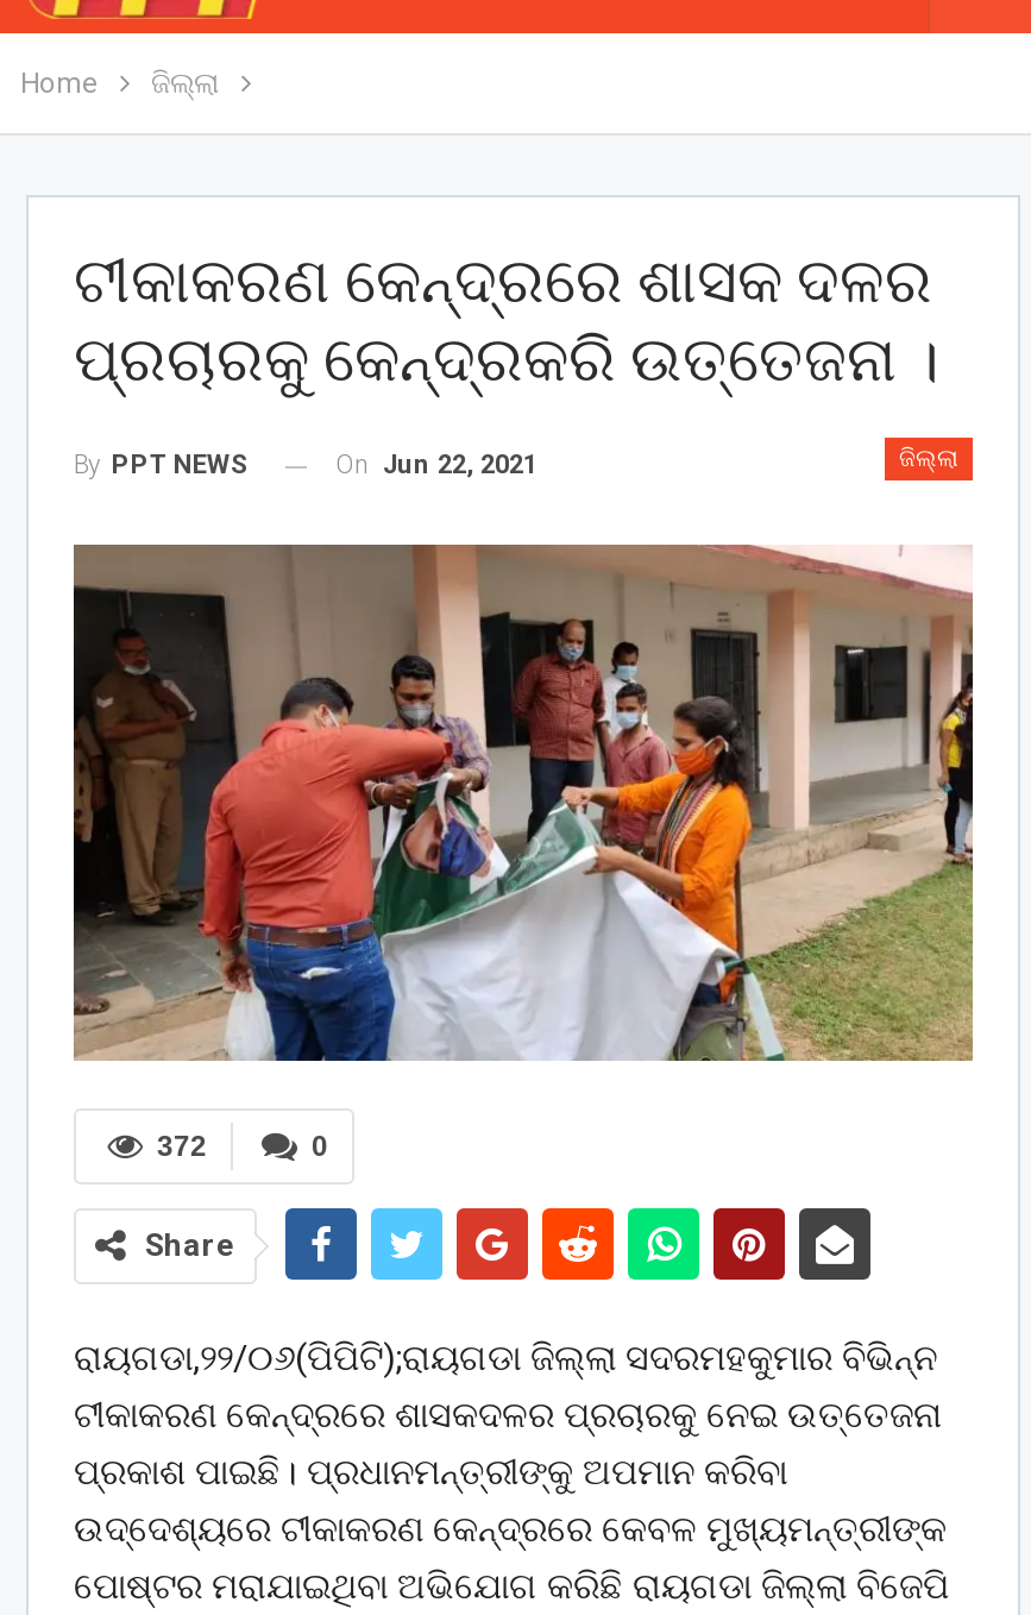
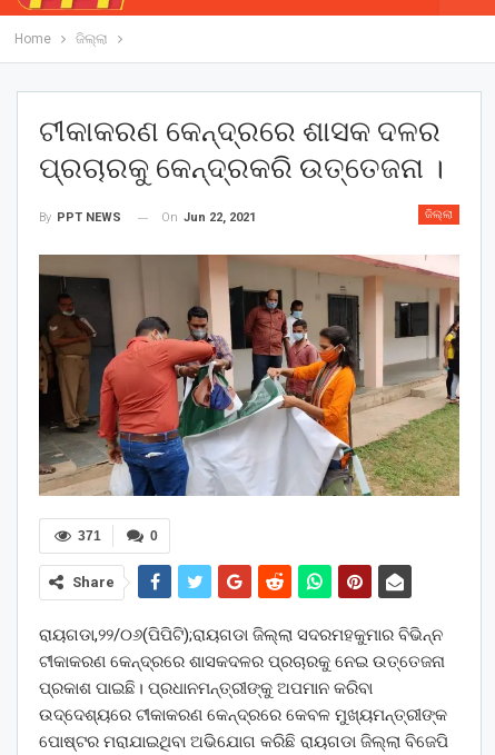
- 372
+ 371
